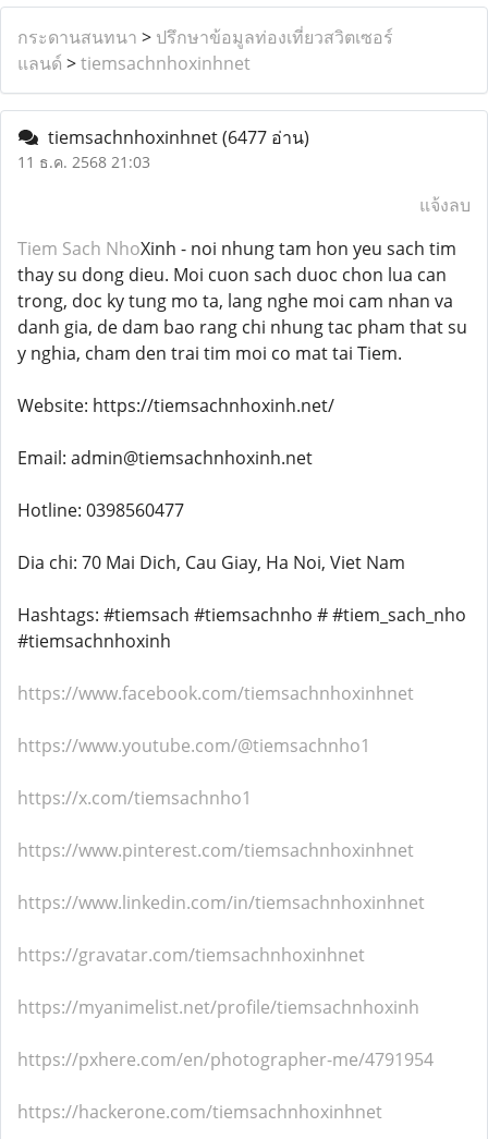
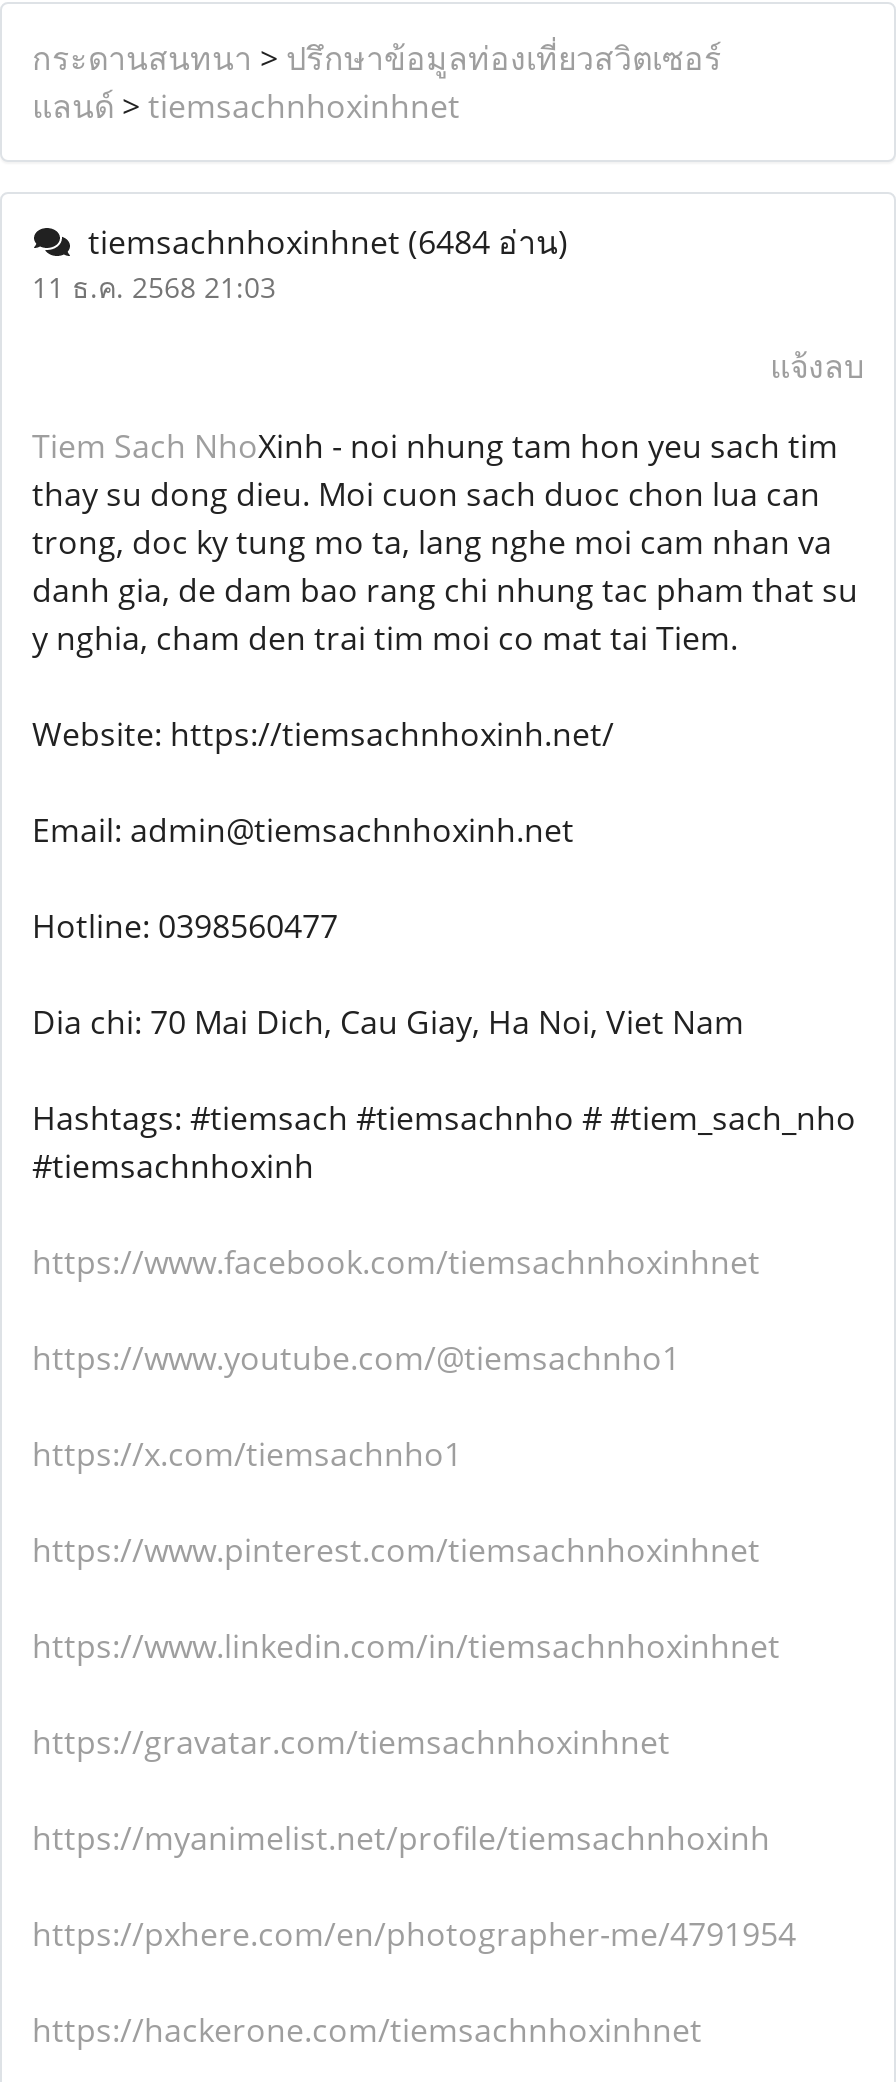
- tiemsachnhoxinhnet (6477 อ่าน)
+ tiemsachnhoxinhnet (6484 อ่าน)
